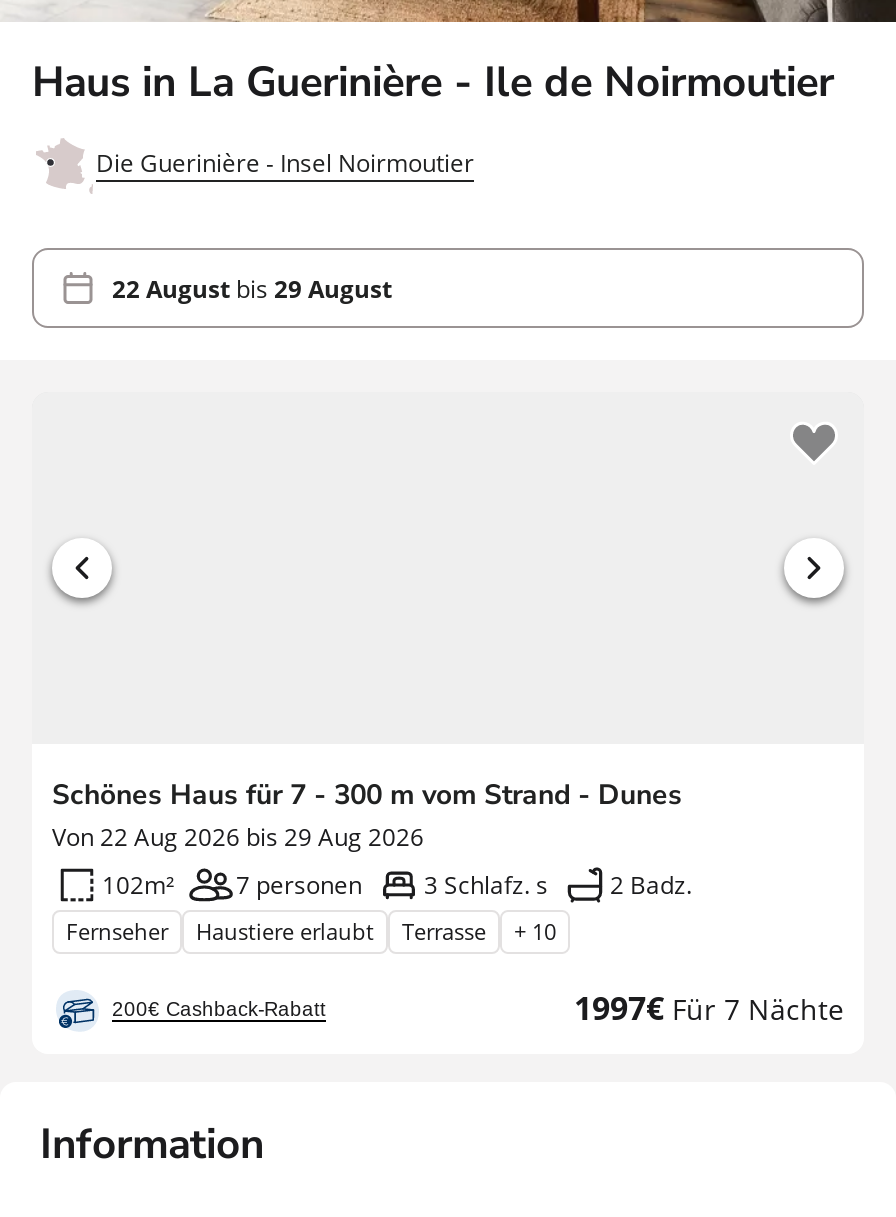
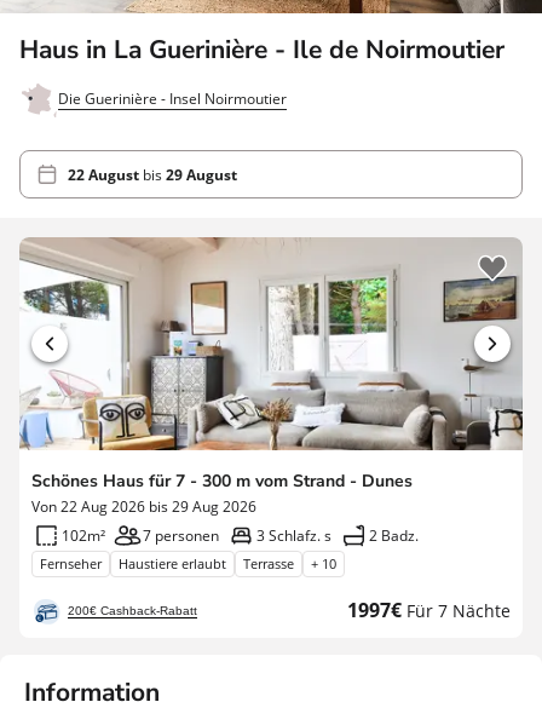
+ [image]
